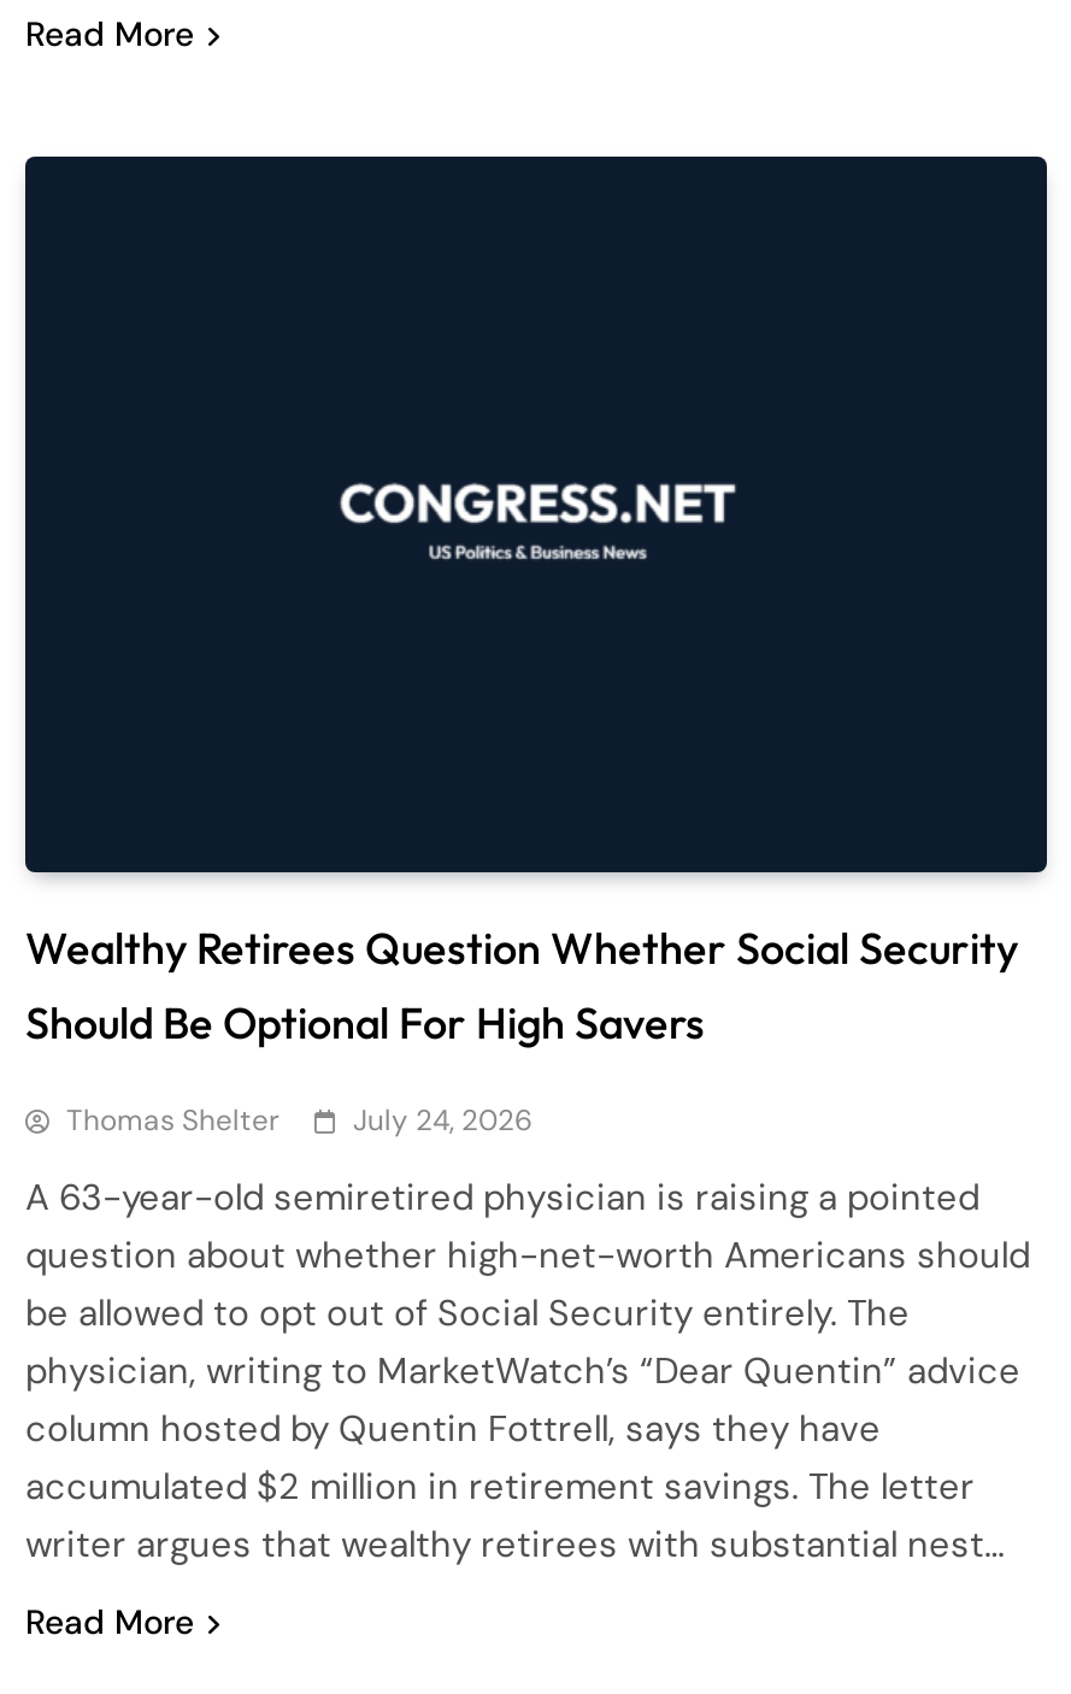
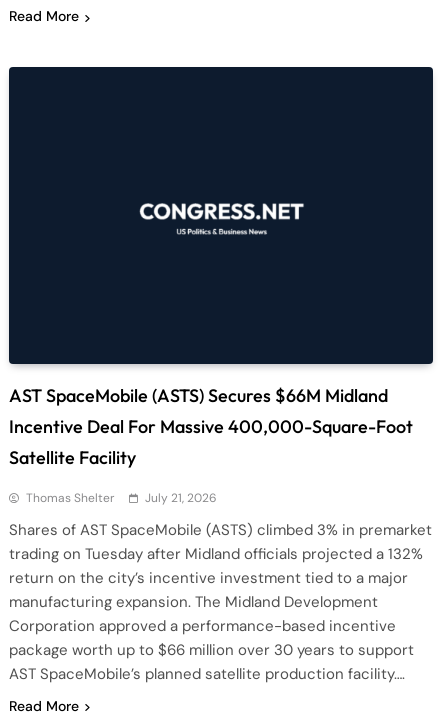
- Wealthy Retirees Question Whether Social Security
- Should Be Optional For High Savers
+ AST SpaceMobile (ASTS) Secures $66M Midland
+ Incentive Deal For Massive 400,000-Square-Foot
+ Satellite Facility

- Thomas Shelter July 24, 2026
+ Thomas Shelter July 21, 2026

- A 63-year-old semiretired physician is raising a pointed
- question about whether high-net-worth Americans should
- be allowed to opt out of Social Security entirely. The
- physician, writing to MarketWatch’s “Dear Quentin” advice
- column hosted by Quentin Fottrell, says they have
- accumulated $2 million in retirement savings. The letter
- writer argues that wealthy retirees with substantial nest…
+ Shares of AST SpaceMobile (ASTS) climbed 3% in premarket
+ trading on Tuesday after Midland officials projected a 132%
+ return on the city’s incentive investment tied to a major
+ manufacturing expansion. The Midland Development
+ Corporation approved a performance-based incentive
+ package worth up to $66 million over 30 years to support
+ AST SpaceMobile’s planned satellite production facility….
